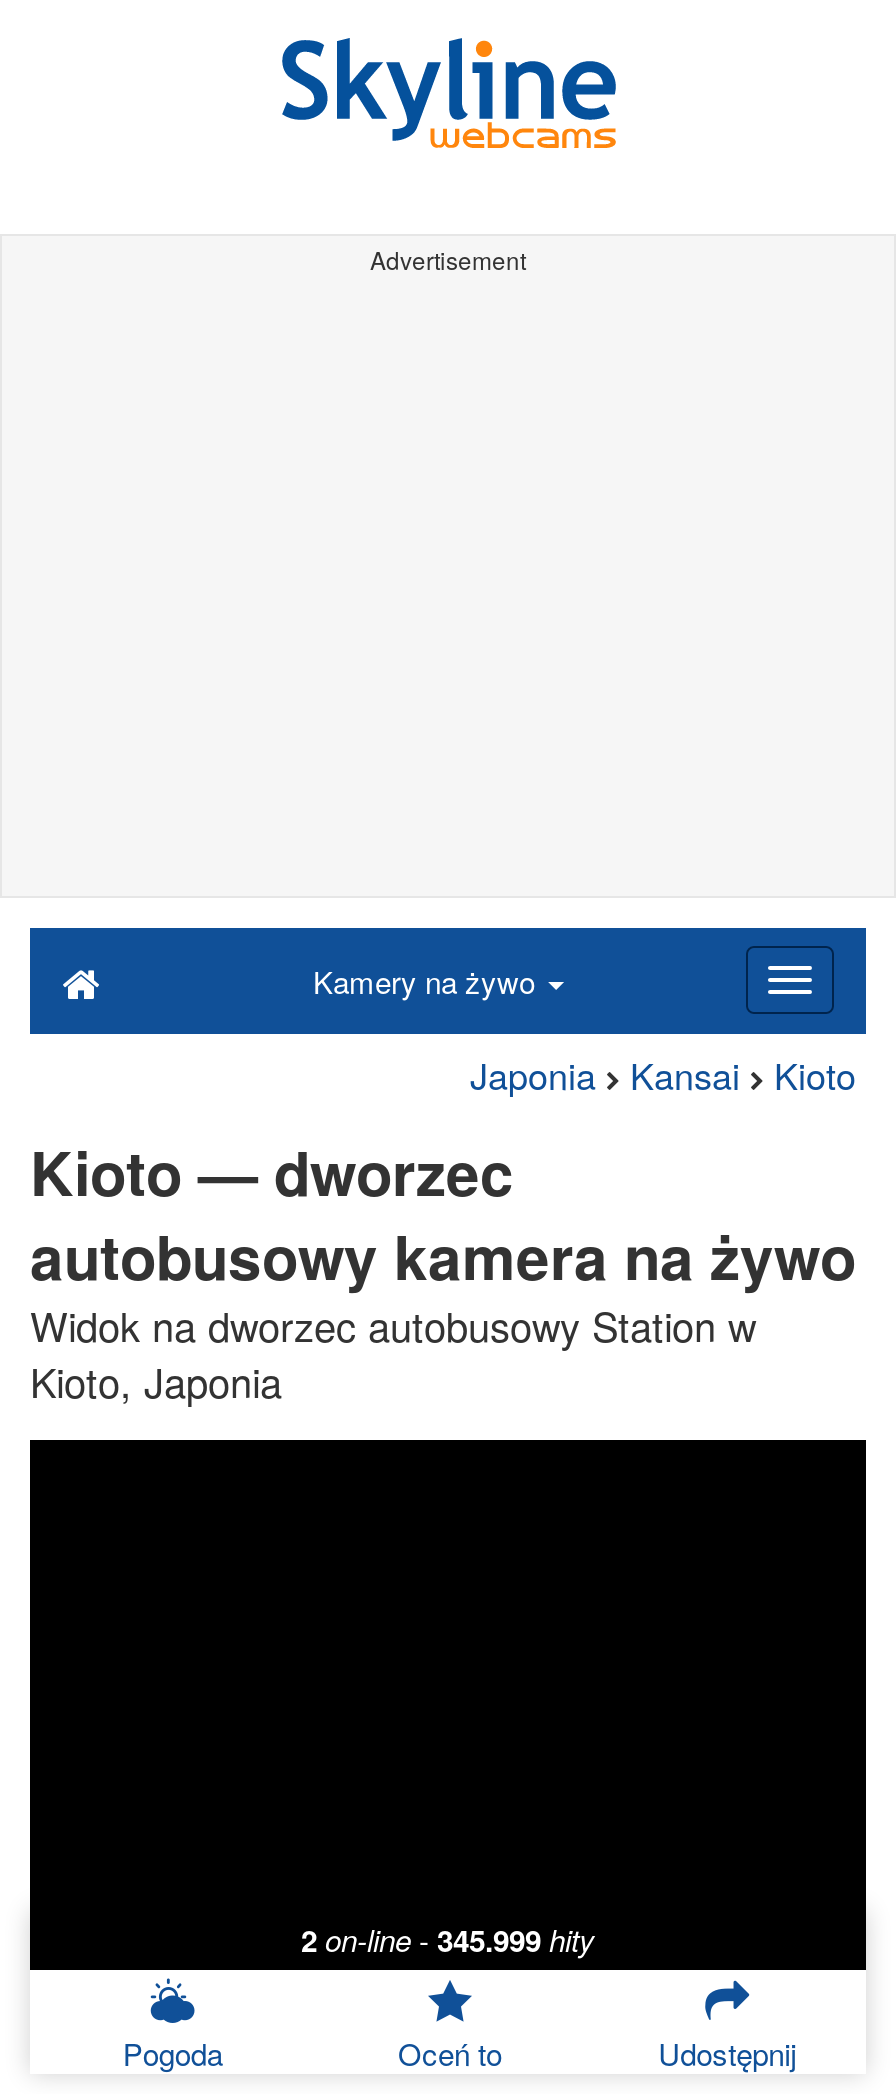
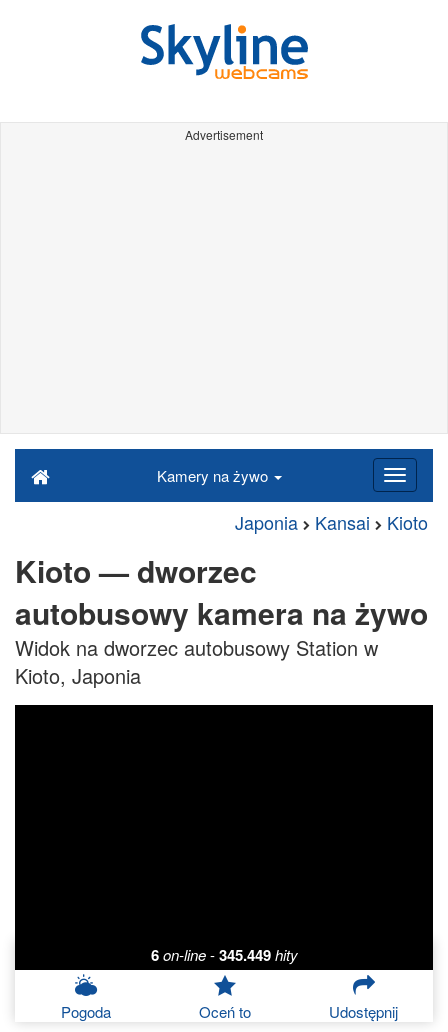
- 2 on-line - 345.999 hity
+ 6 on-line - 345.449 hity
